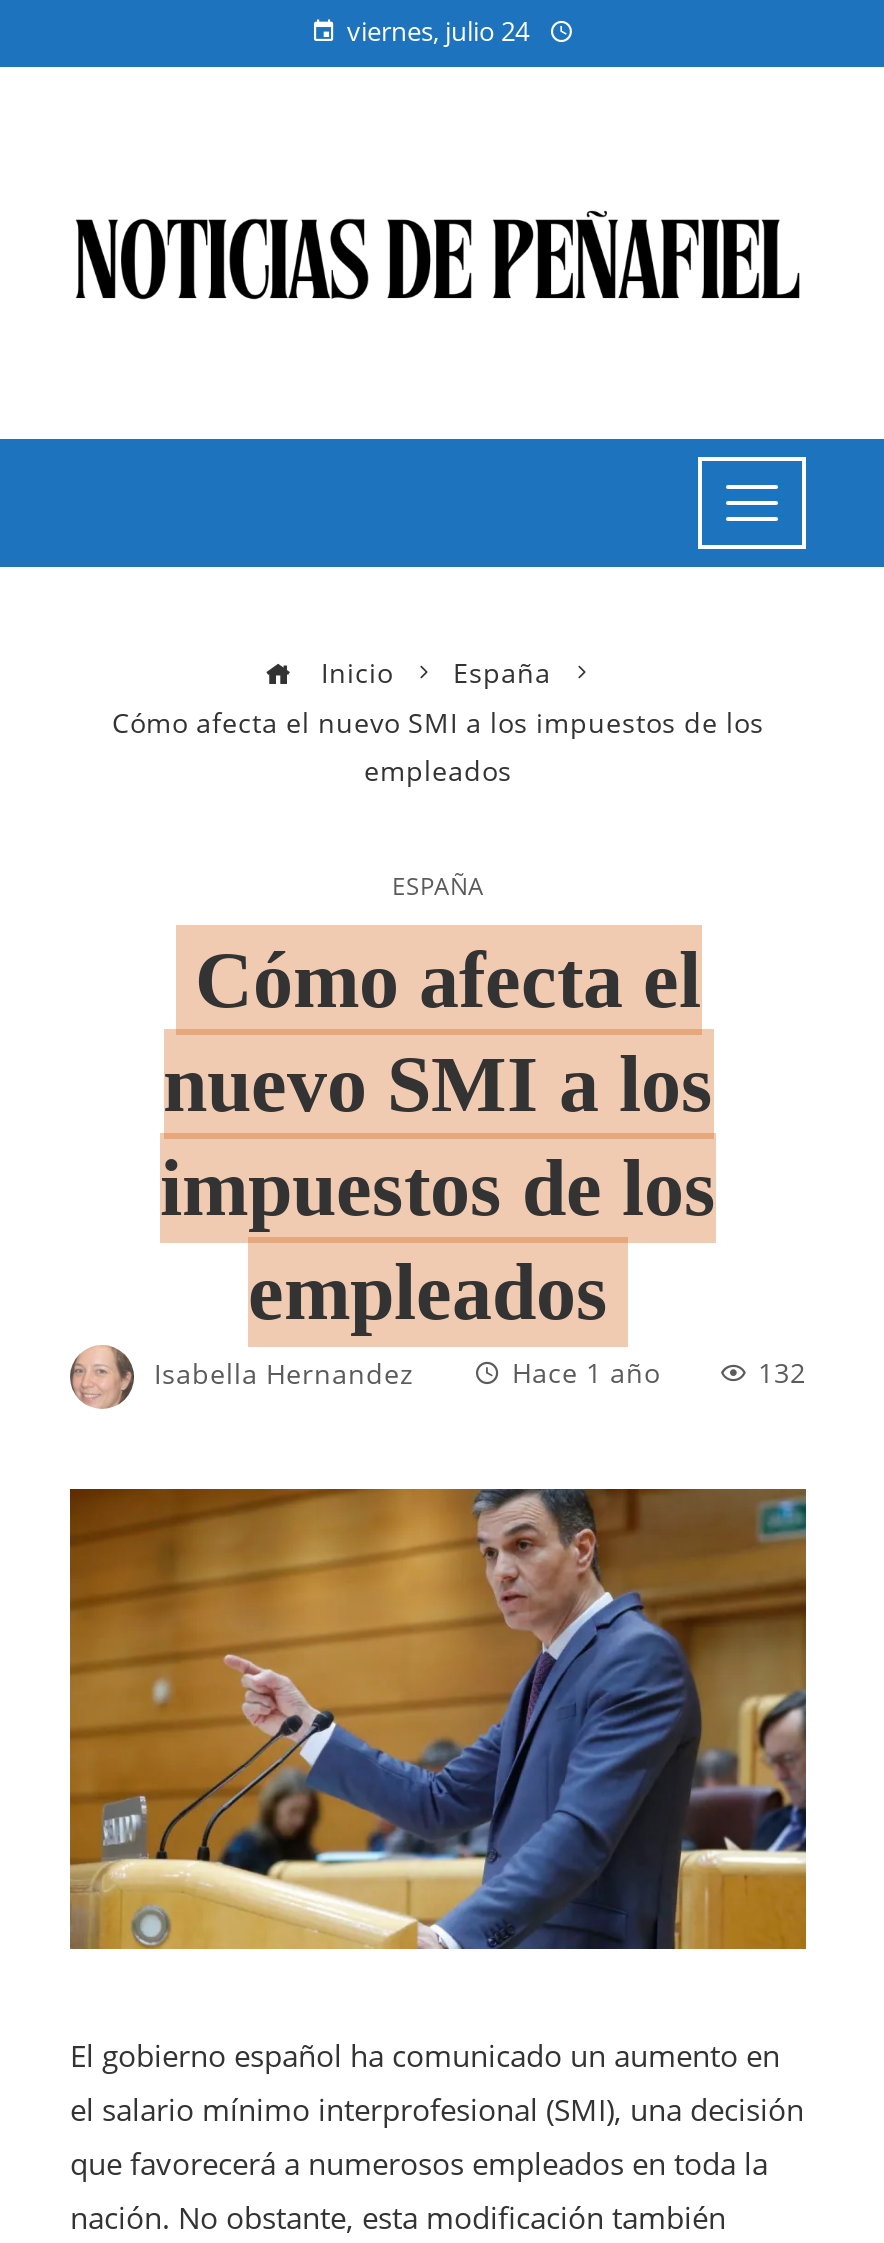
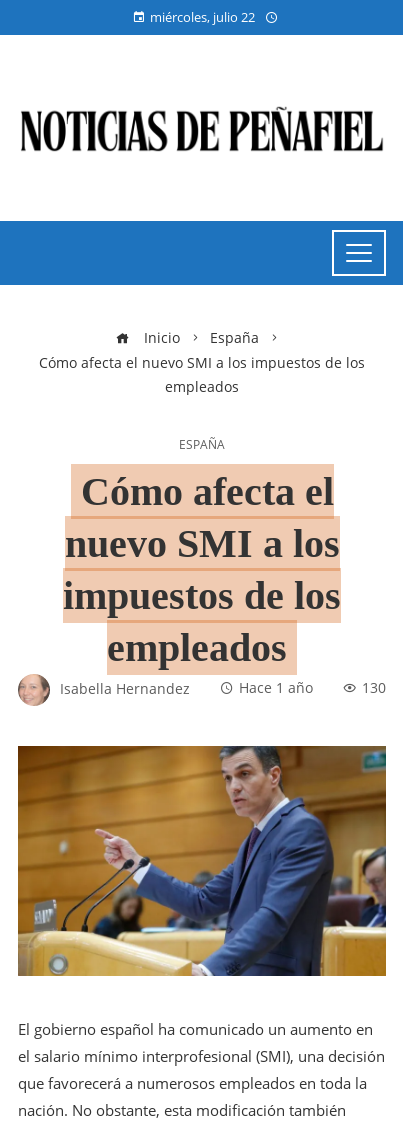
- viernes, julio 24
+ miércoles, julio 22

- 132
+ 130
